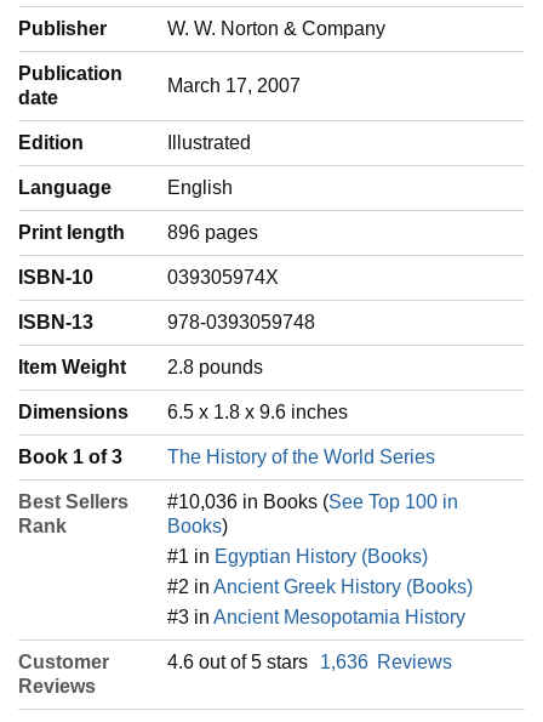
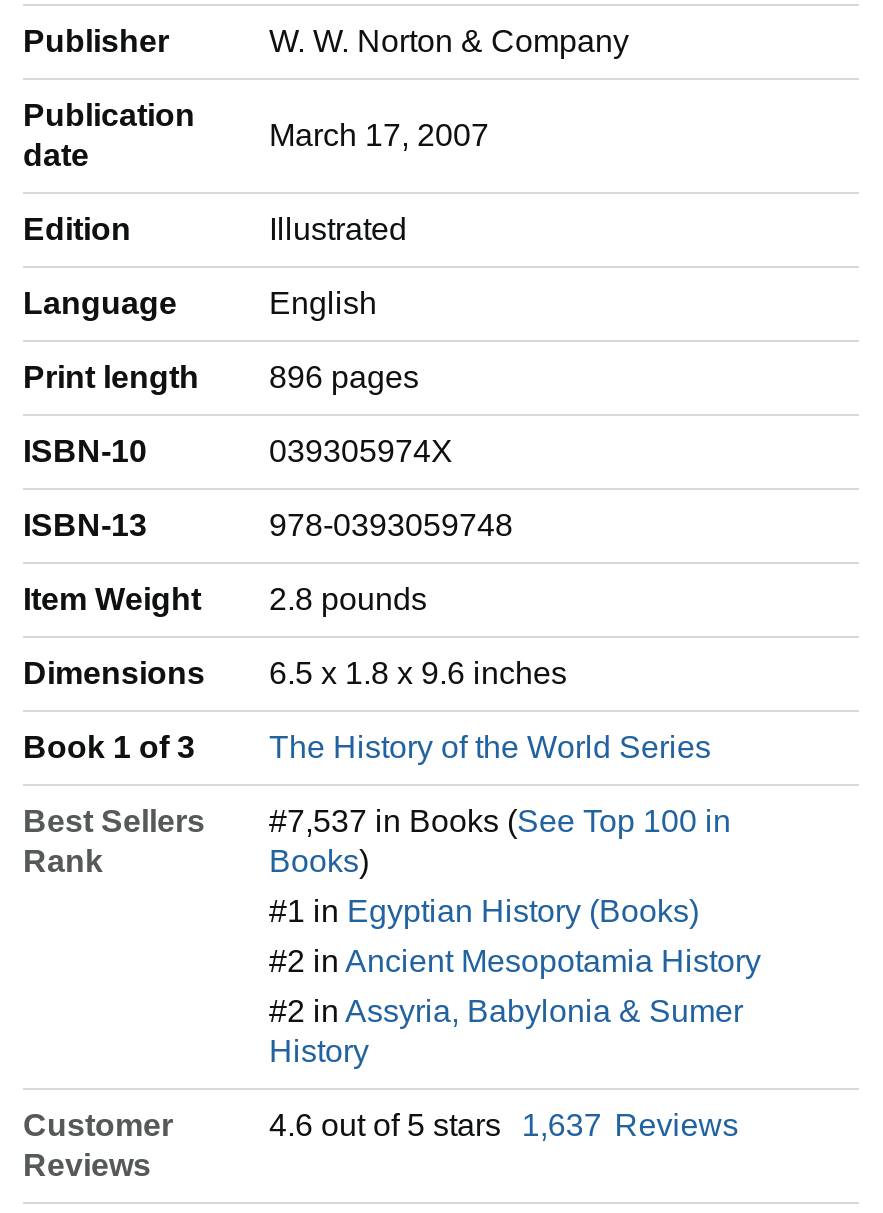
- #10,036 in Books (See Top 100 in
+ #7,537 in Books (See Top 100 in

- #2 in Ancient Greek History (Books)
+ #2 in Ancient Mesopotamia History

- #3 in Ancient Mesopotamia History
+ #2 in Assyria, Babylonia & Sumer
+ History

- 4.6 out of 5 stars 1,636 Reviews
+ 4.6 out of 5 stars 1,637 Reviews
